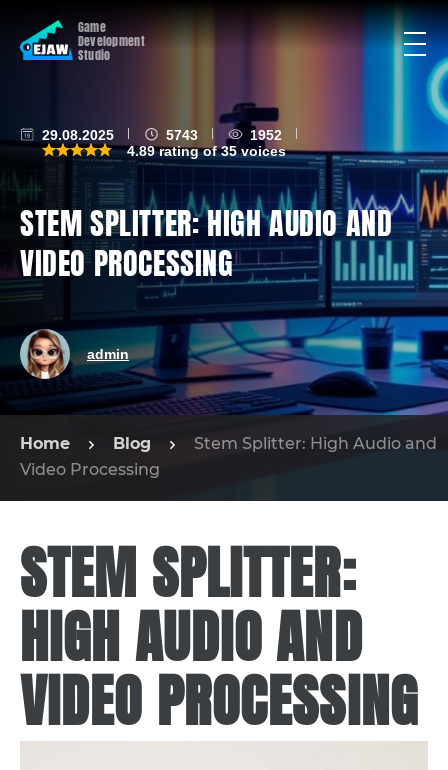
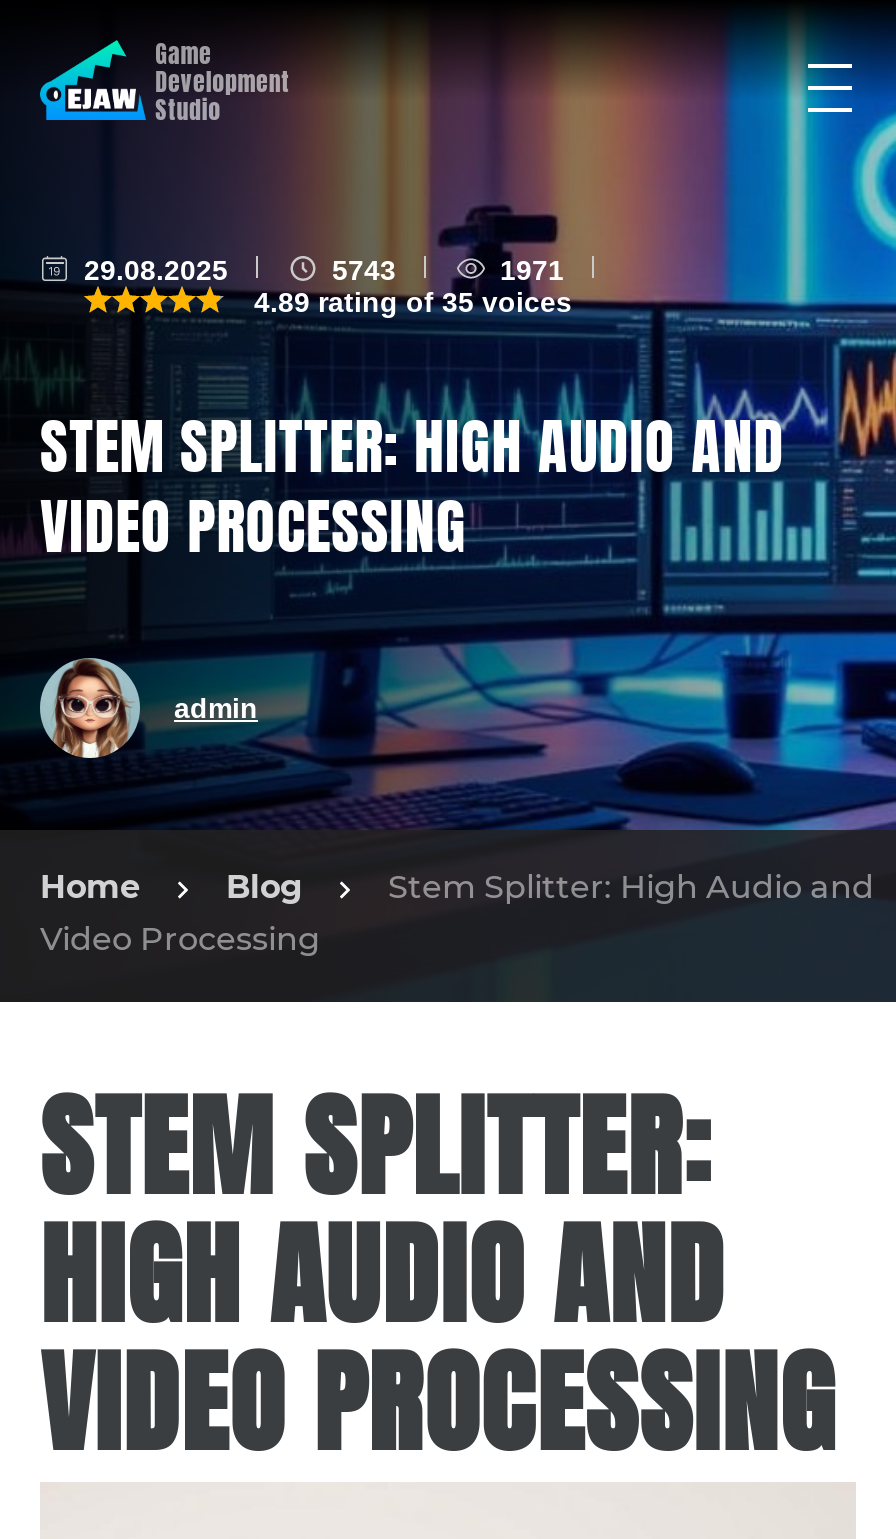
- 1952
+ 1971
